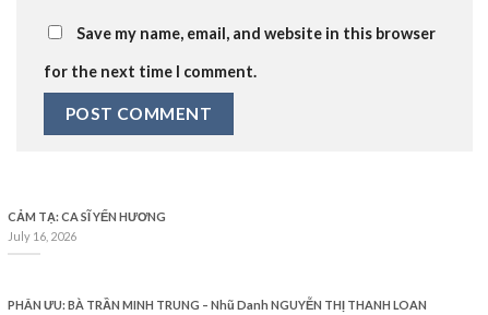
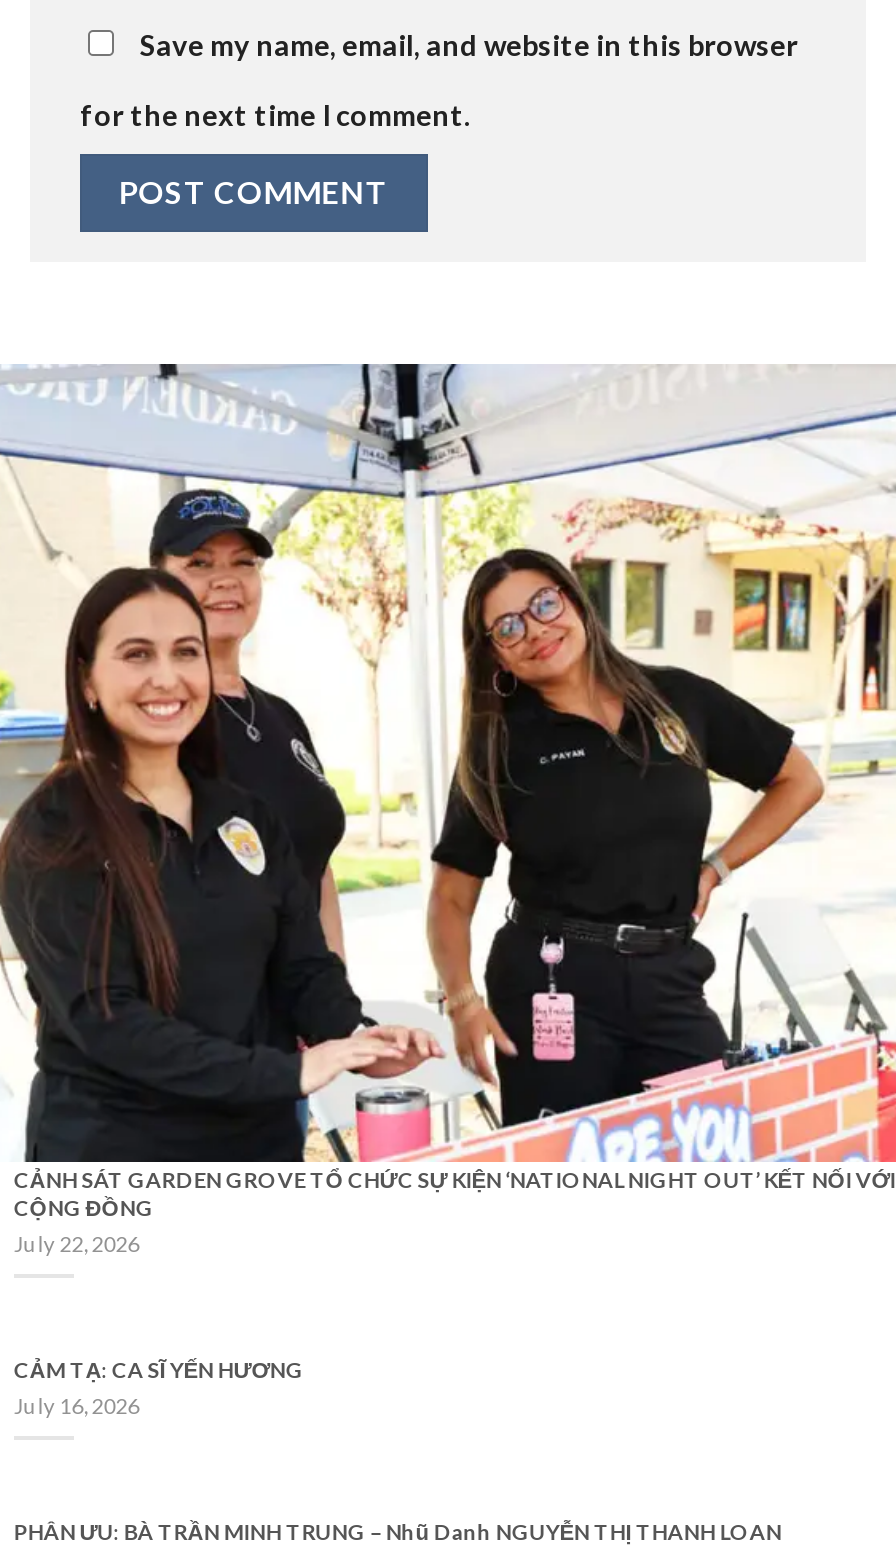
+ [image]
+ CẢNH SÁT GARDEN GROVE TỔ CHỨC SỰ KIỆN ‘NATIONAL NIGHT OUT’ KẾT NỐI VỚI
+ CỘNG ĐỒNG
+ July 22, 2026
